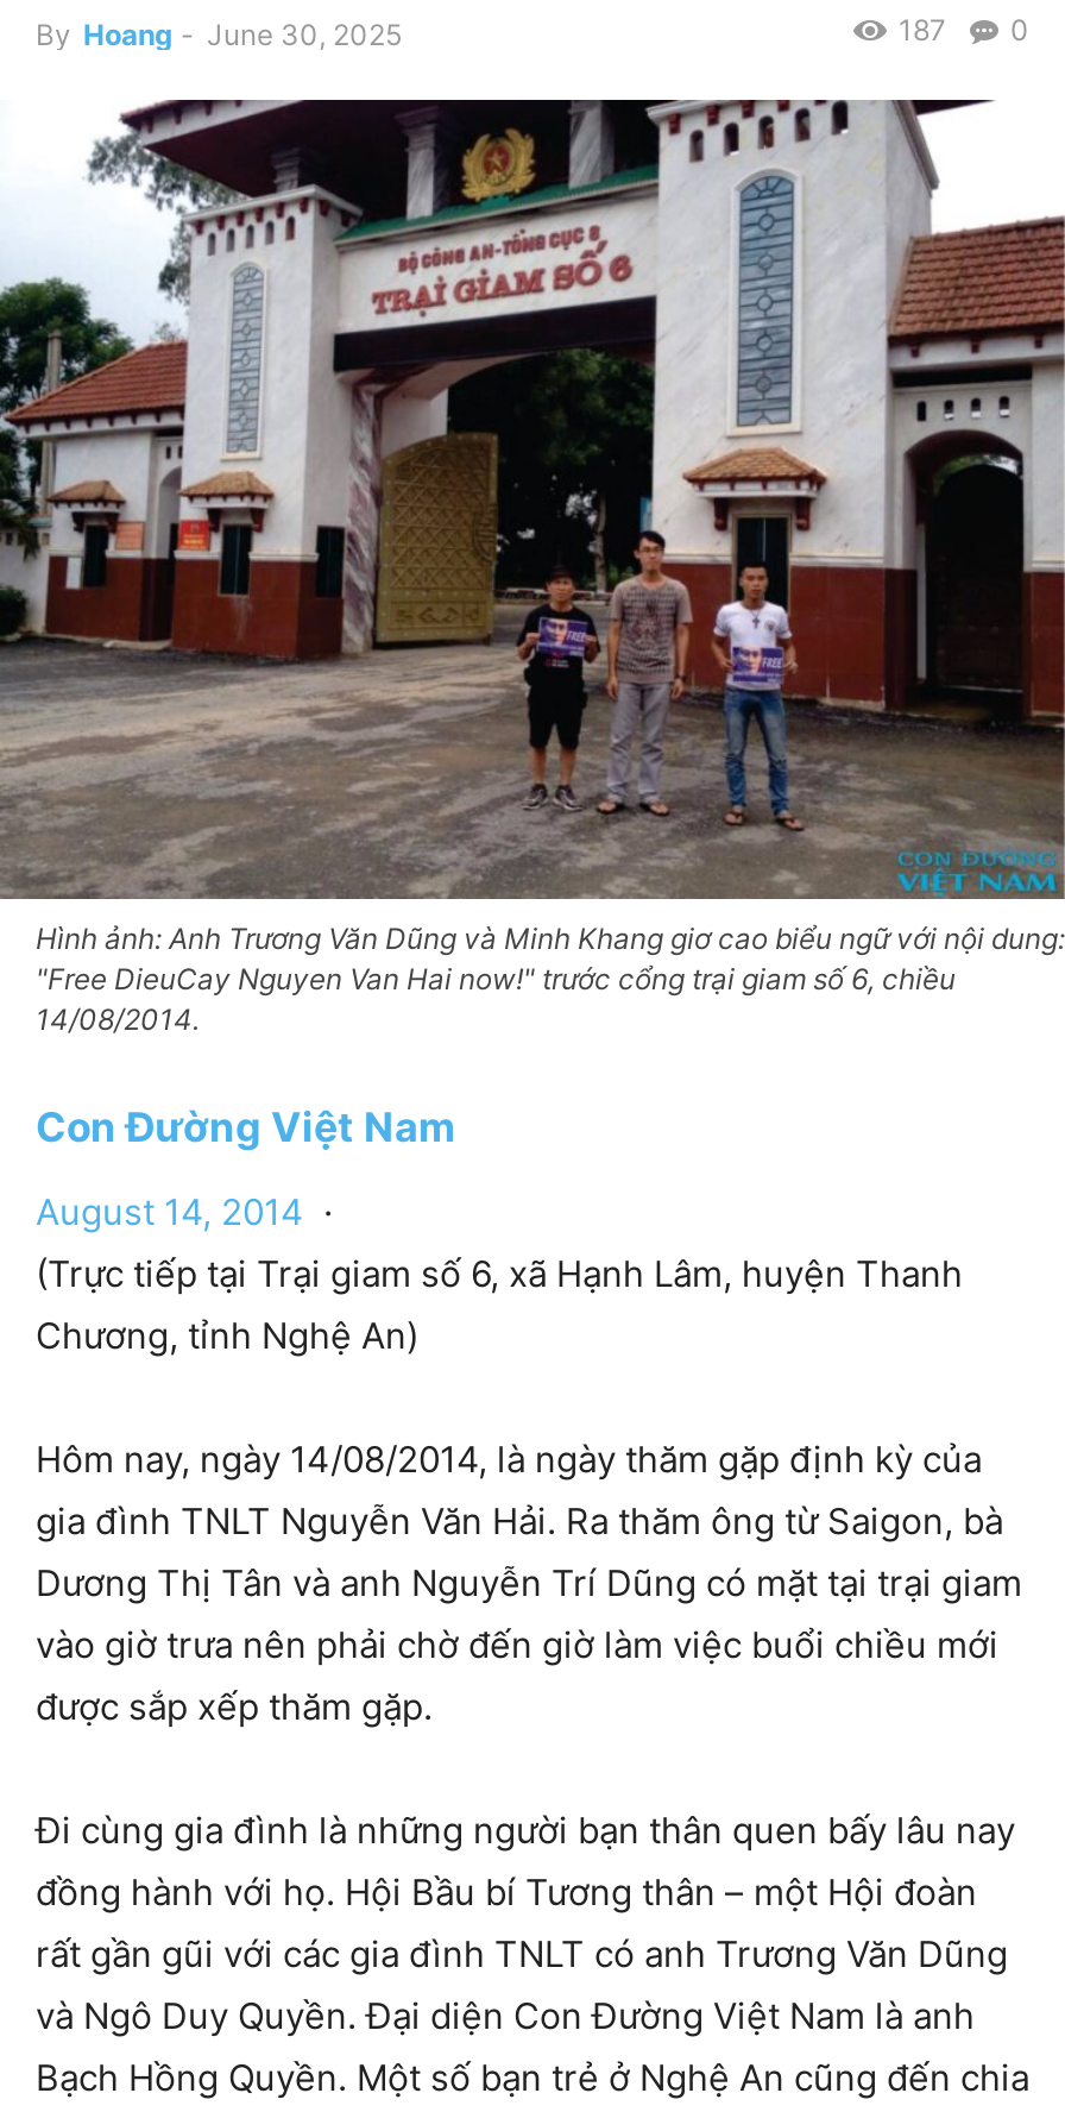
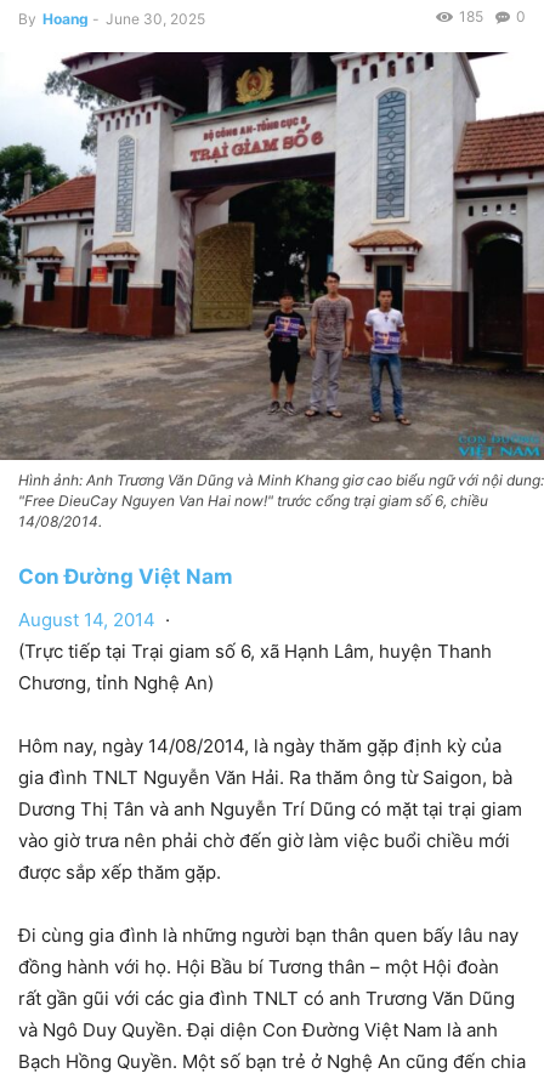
- 187 0
+ 185 0
